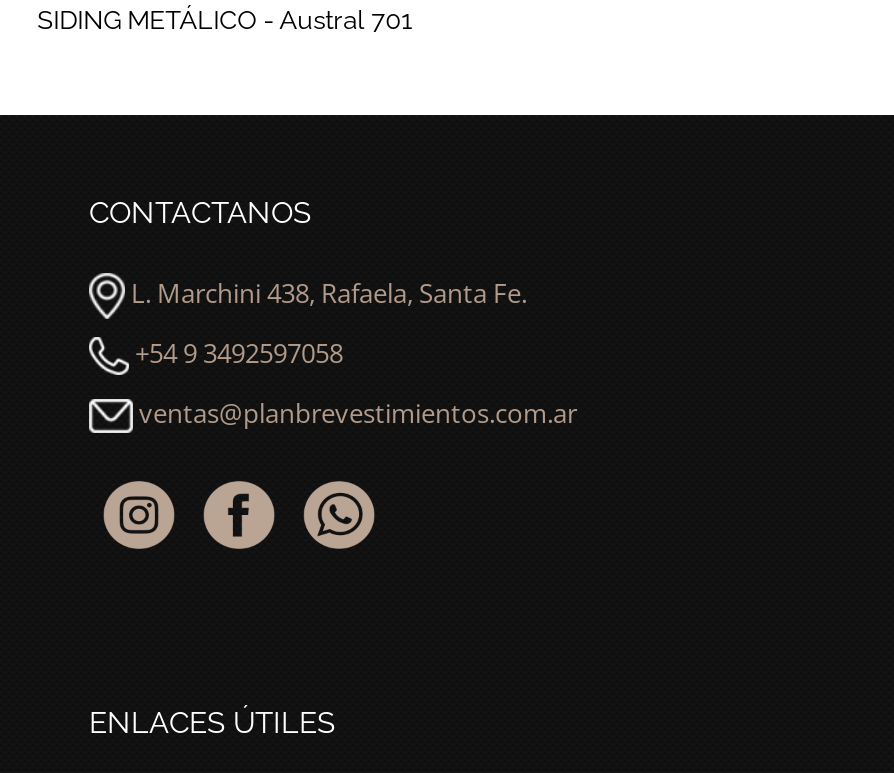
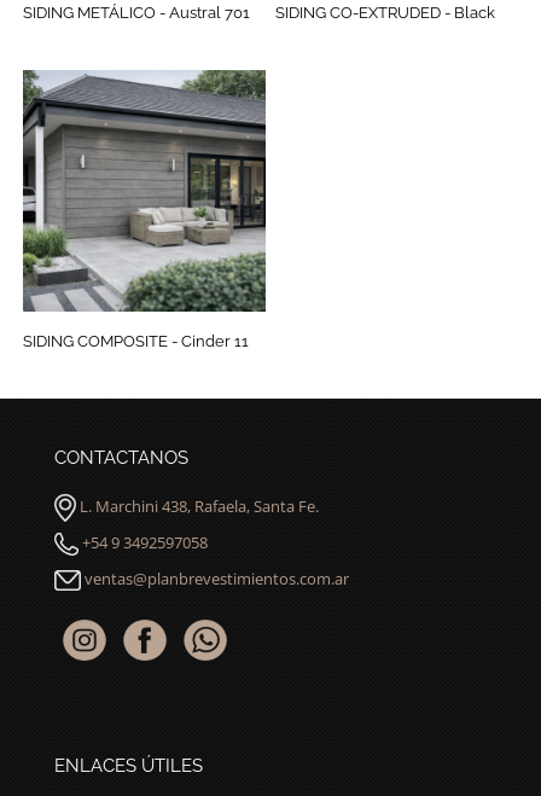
+ [image]
+ SIDING COMPOSITE - Cinder 11

+ SIDING CO-EXTRUDED - Black
